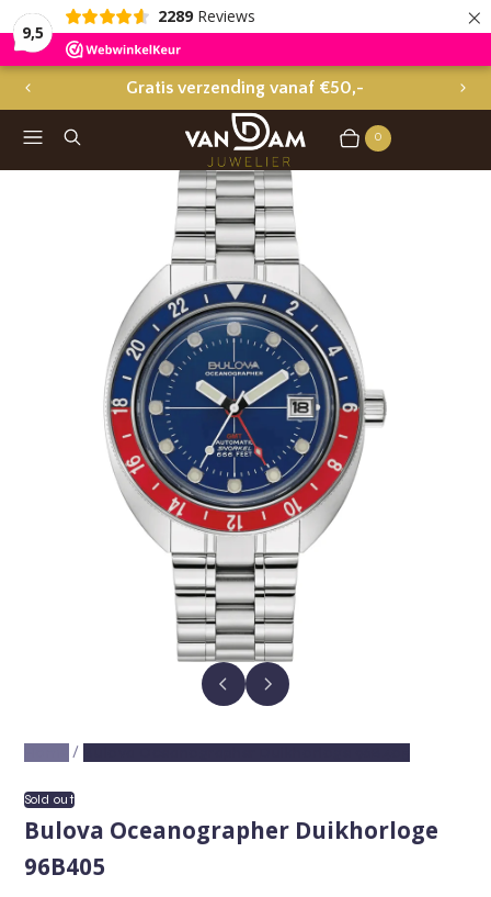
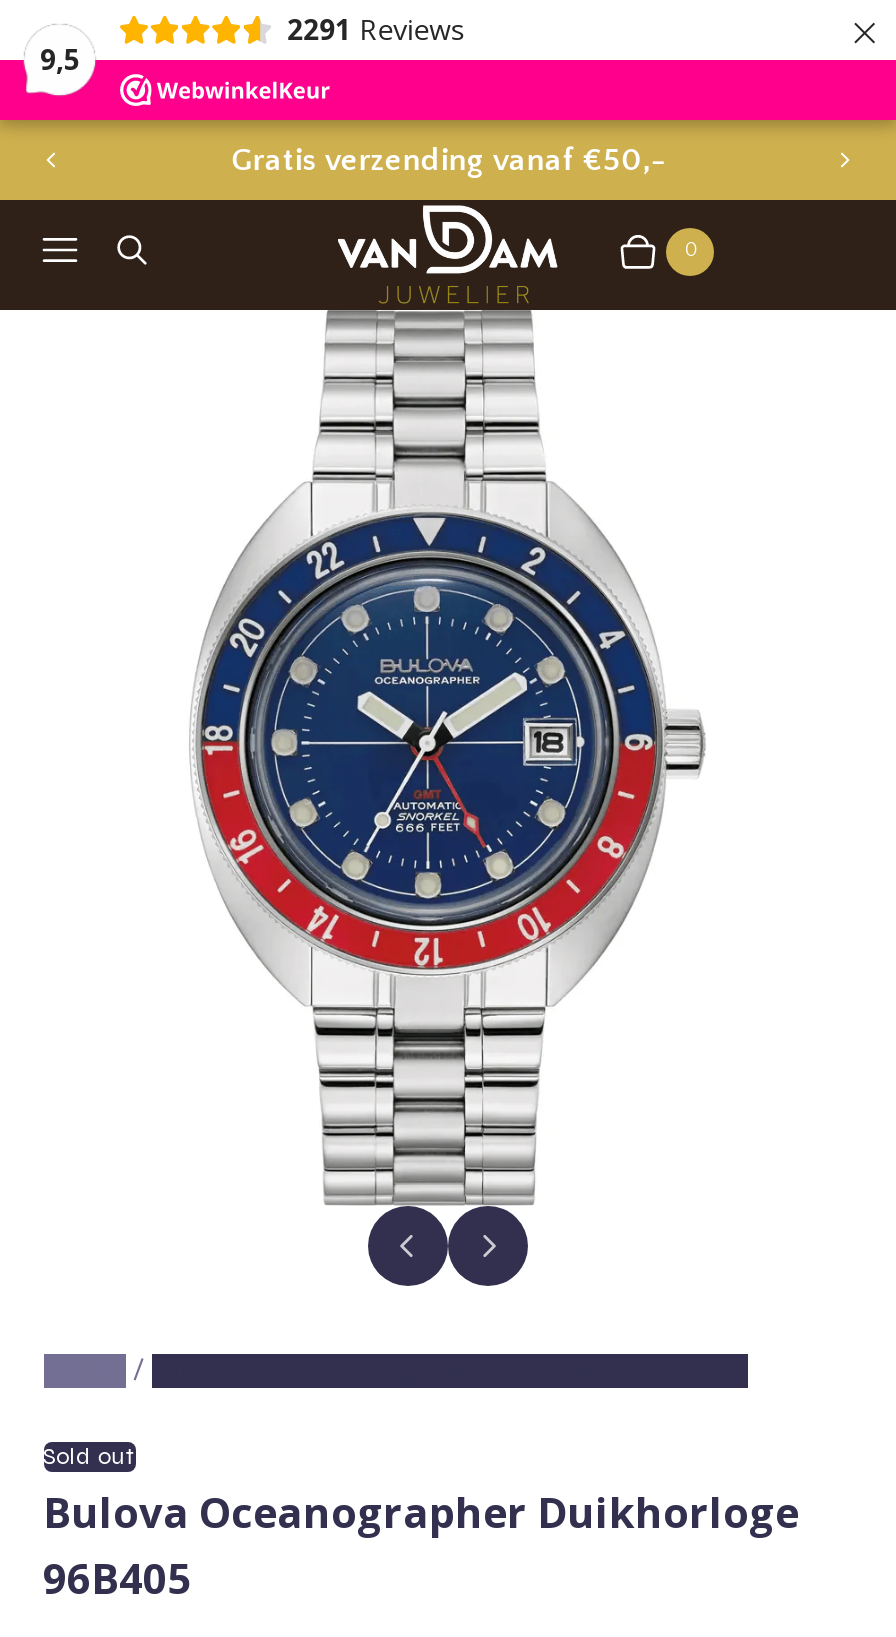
- 2289 Reviews
+ 2291 Reviews
